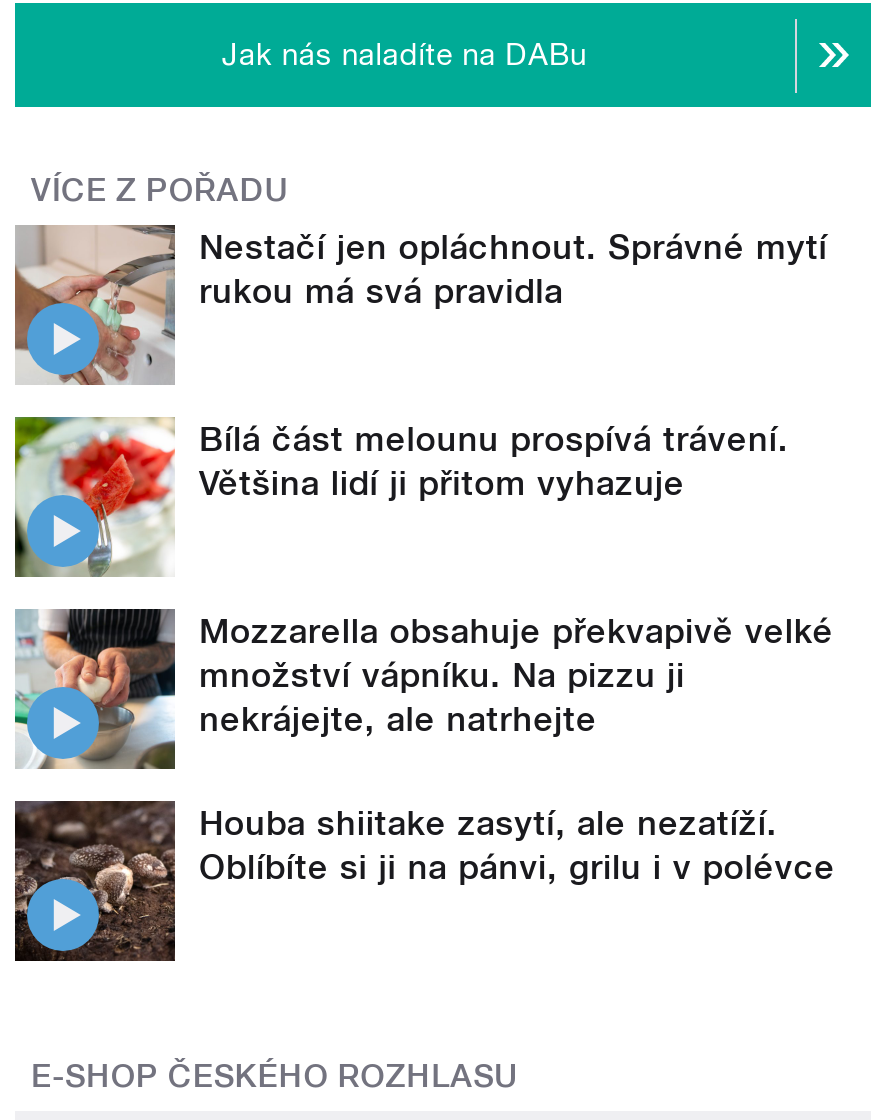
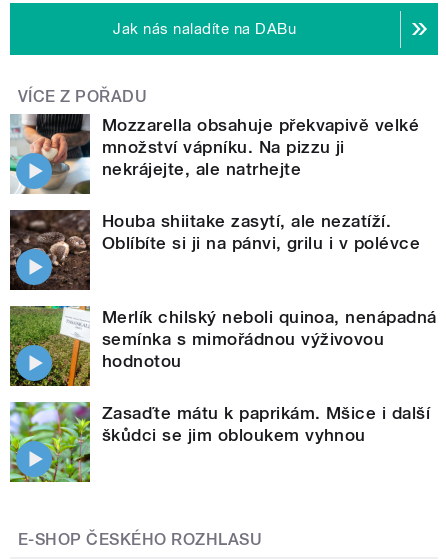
- [image]
- Nestačí jen opláchnout. Správné mytí
- rukou má svá pravidla

- [image]
- Bílá část melounu prospívá trávení.
- Většina lidí ji přitom vyhazuje

moved up: [image] | Mozzarella obsahuje překvapivě velké | množství vápníku. Na pizzu ji | nekrájejte, ale natrhejte | Houba shiitake zasytí, ale nezatíží. | Oblíbíte si ji na pánvi, grilu i v polévce

+ [image]
+ Merlík chilský neboli quinoa, nenápadná
+ semínka s mimořádnou výživovou
+ hodnotou
+ Zasaďte mátu k paprikám. Mšice i další
+ škůdci se jim obloukem vyhnou

+ [image]
